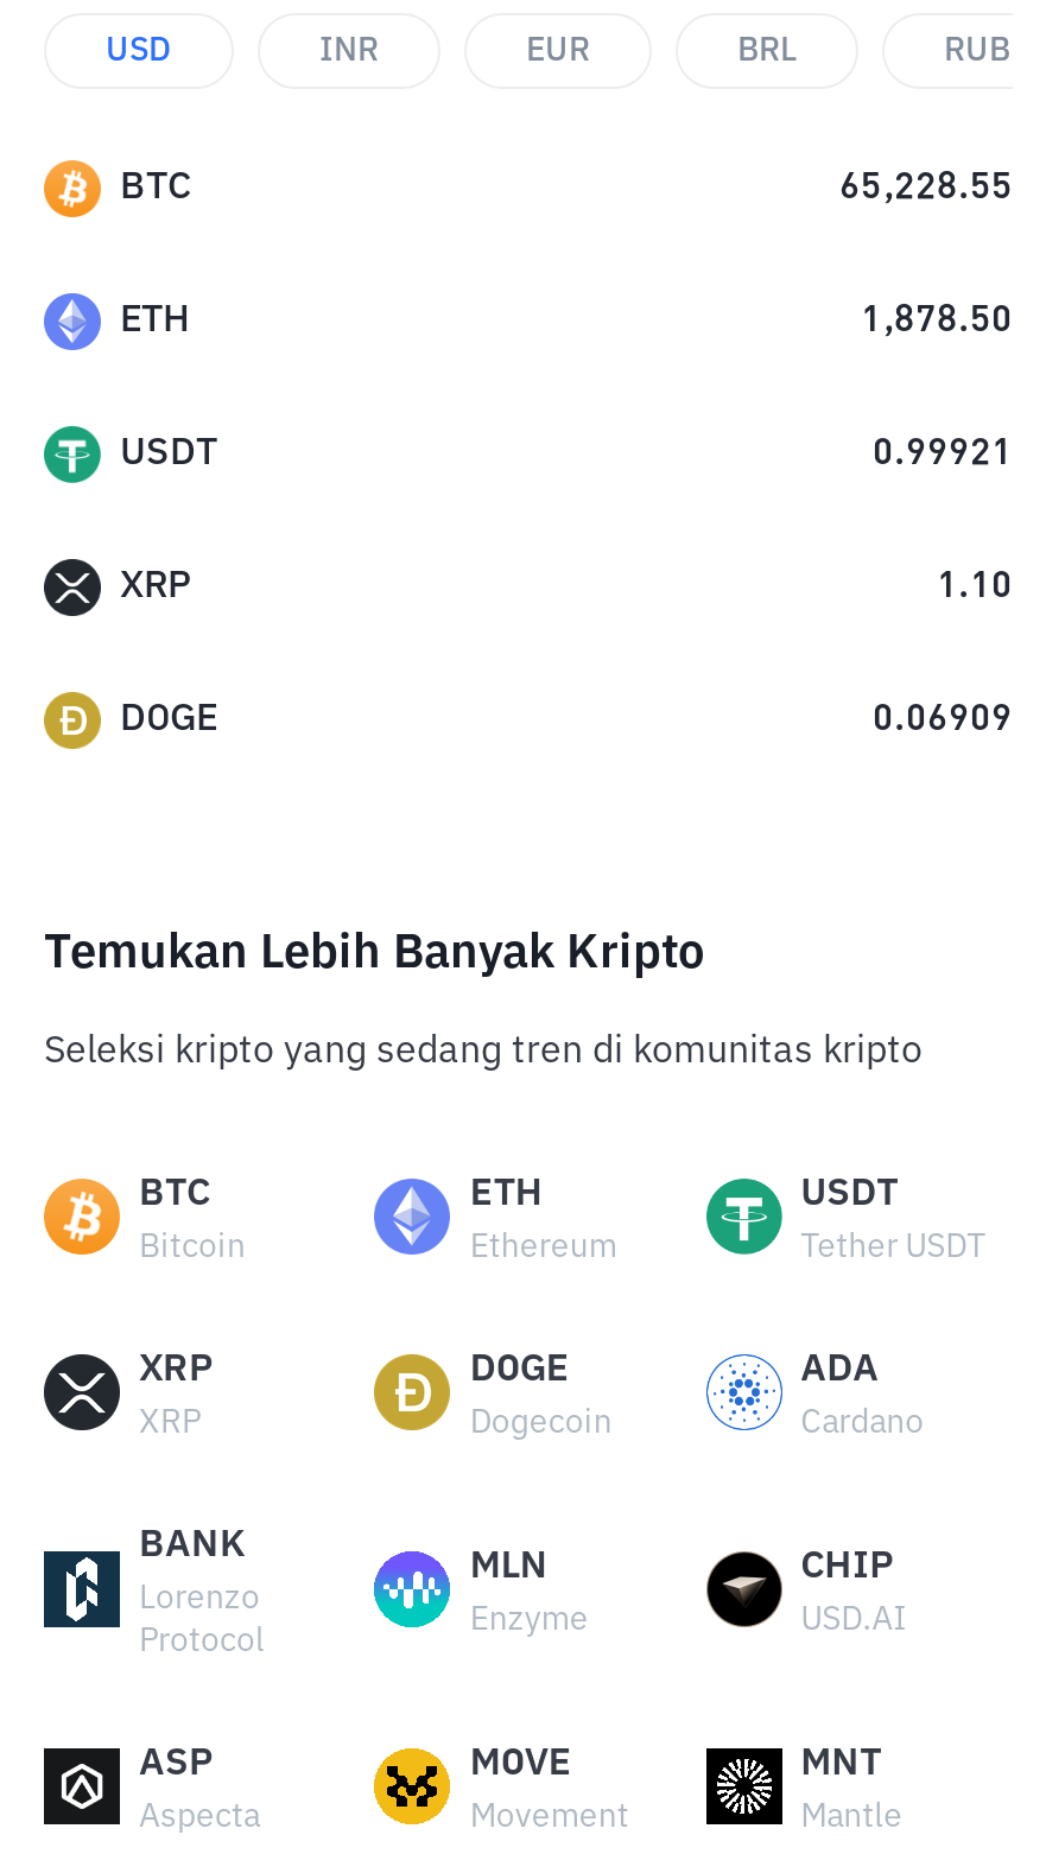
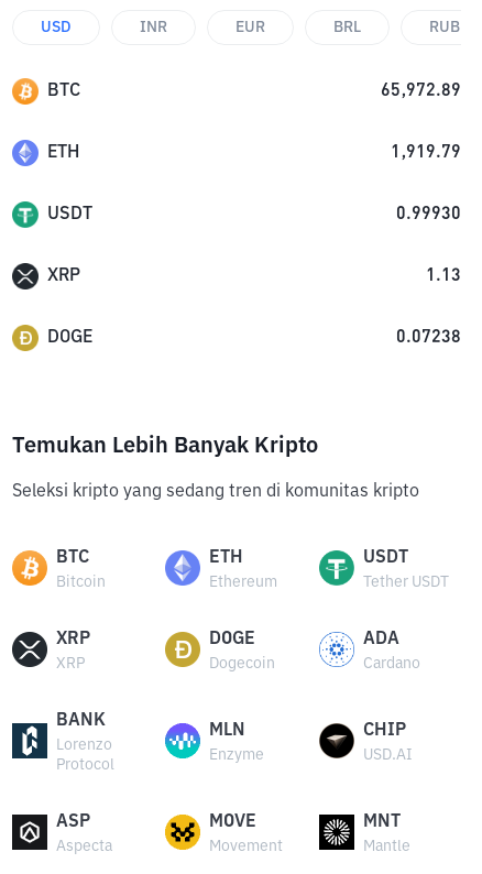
- 65,228.55
+ 65,972.89

- 1,878.50
+ 1,919.79

- 0.99921
+ 0.99930

- 1.10
+ 1.13

- 0.06909
+ 0.07238
